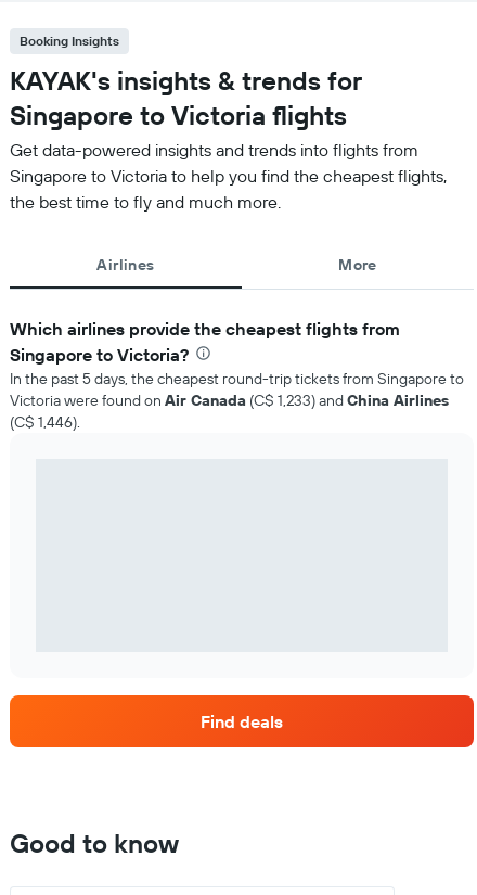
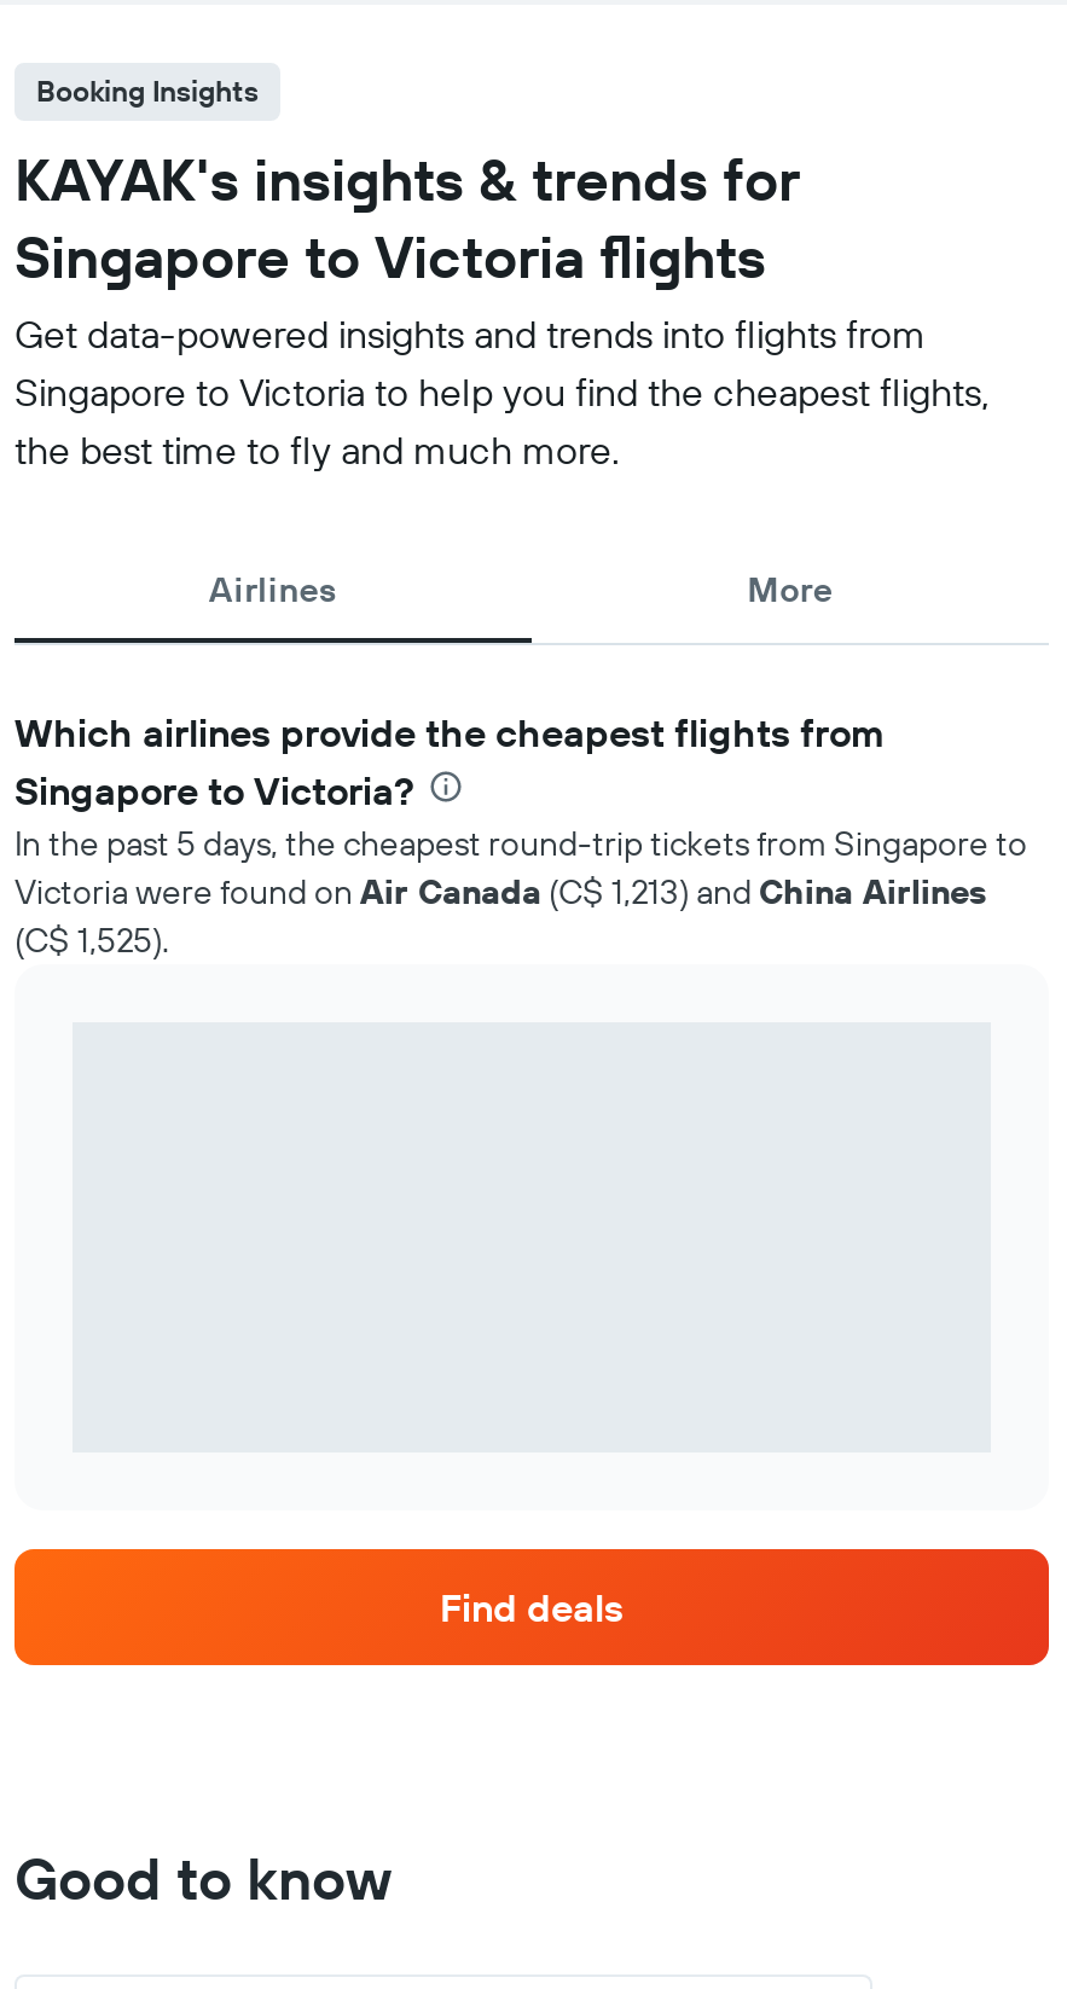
- Victoria were found on Air Canada (C$ 1,233) and China Airlines
+ Victoria were found on Air Canada (C$ 1,213) and China Airlines

- (C$ 1,446).
+ (C$ 1,525).
